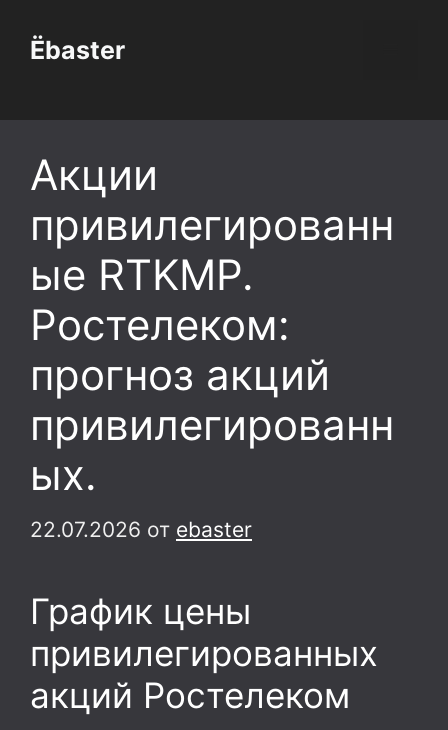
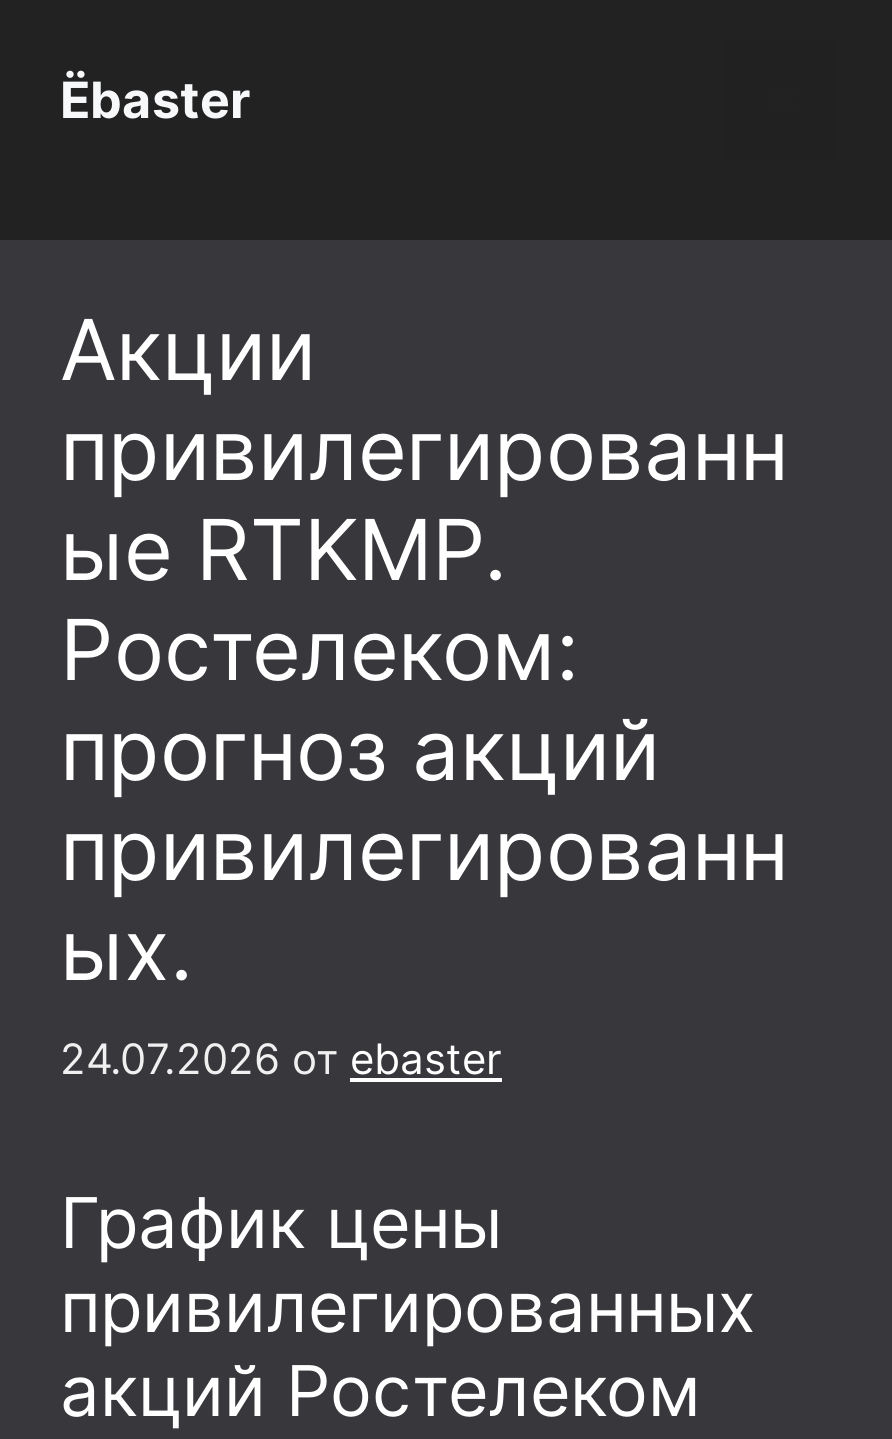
- 22.07.2026 от ebaster
+ 24.07.2026 от ebaster
